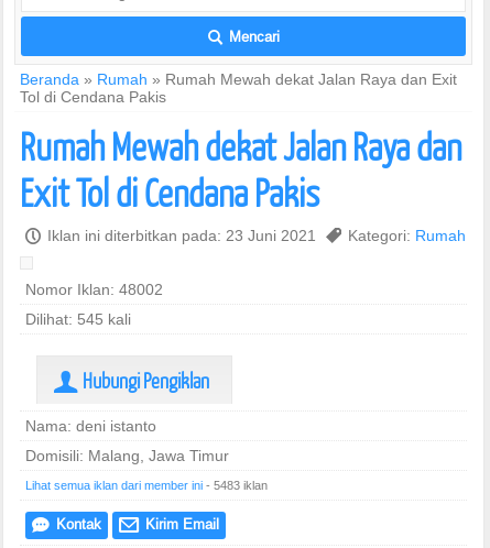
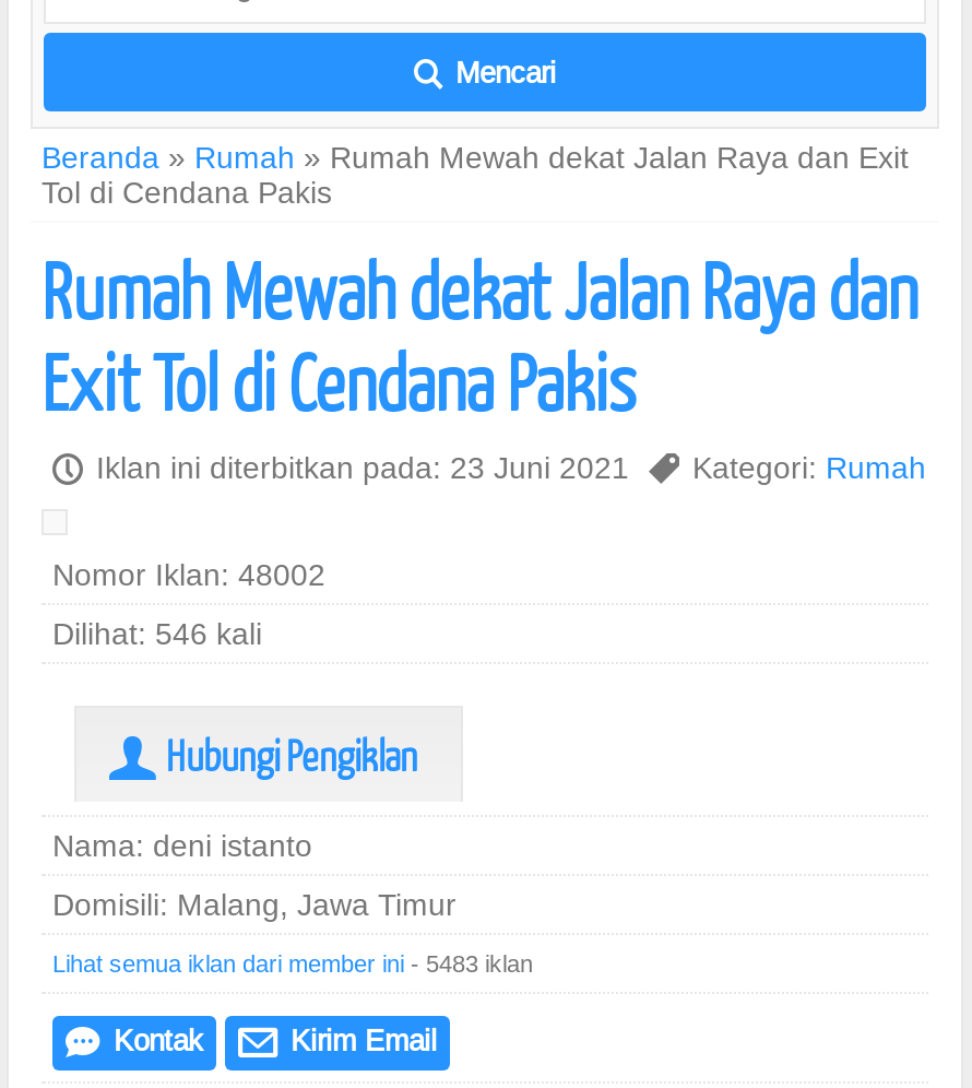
- Dilihat: 545 kali
+ Dilihat: 546 kali
